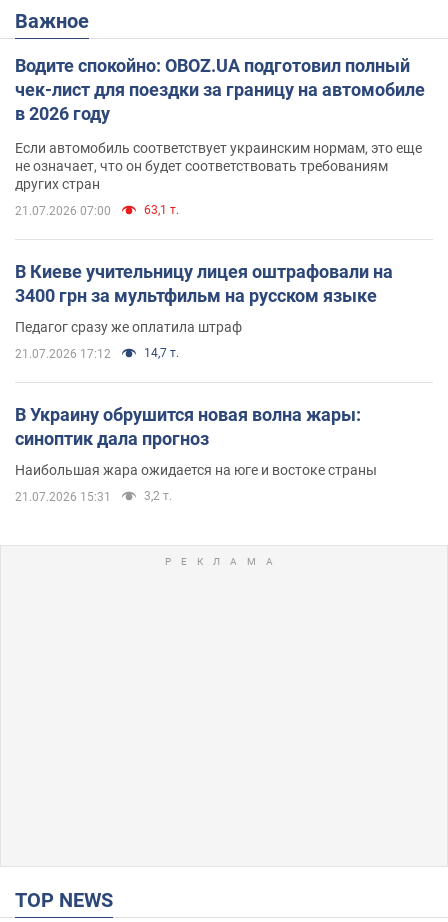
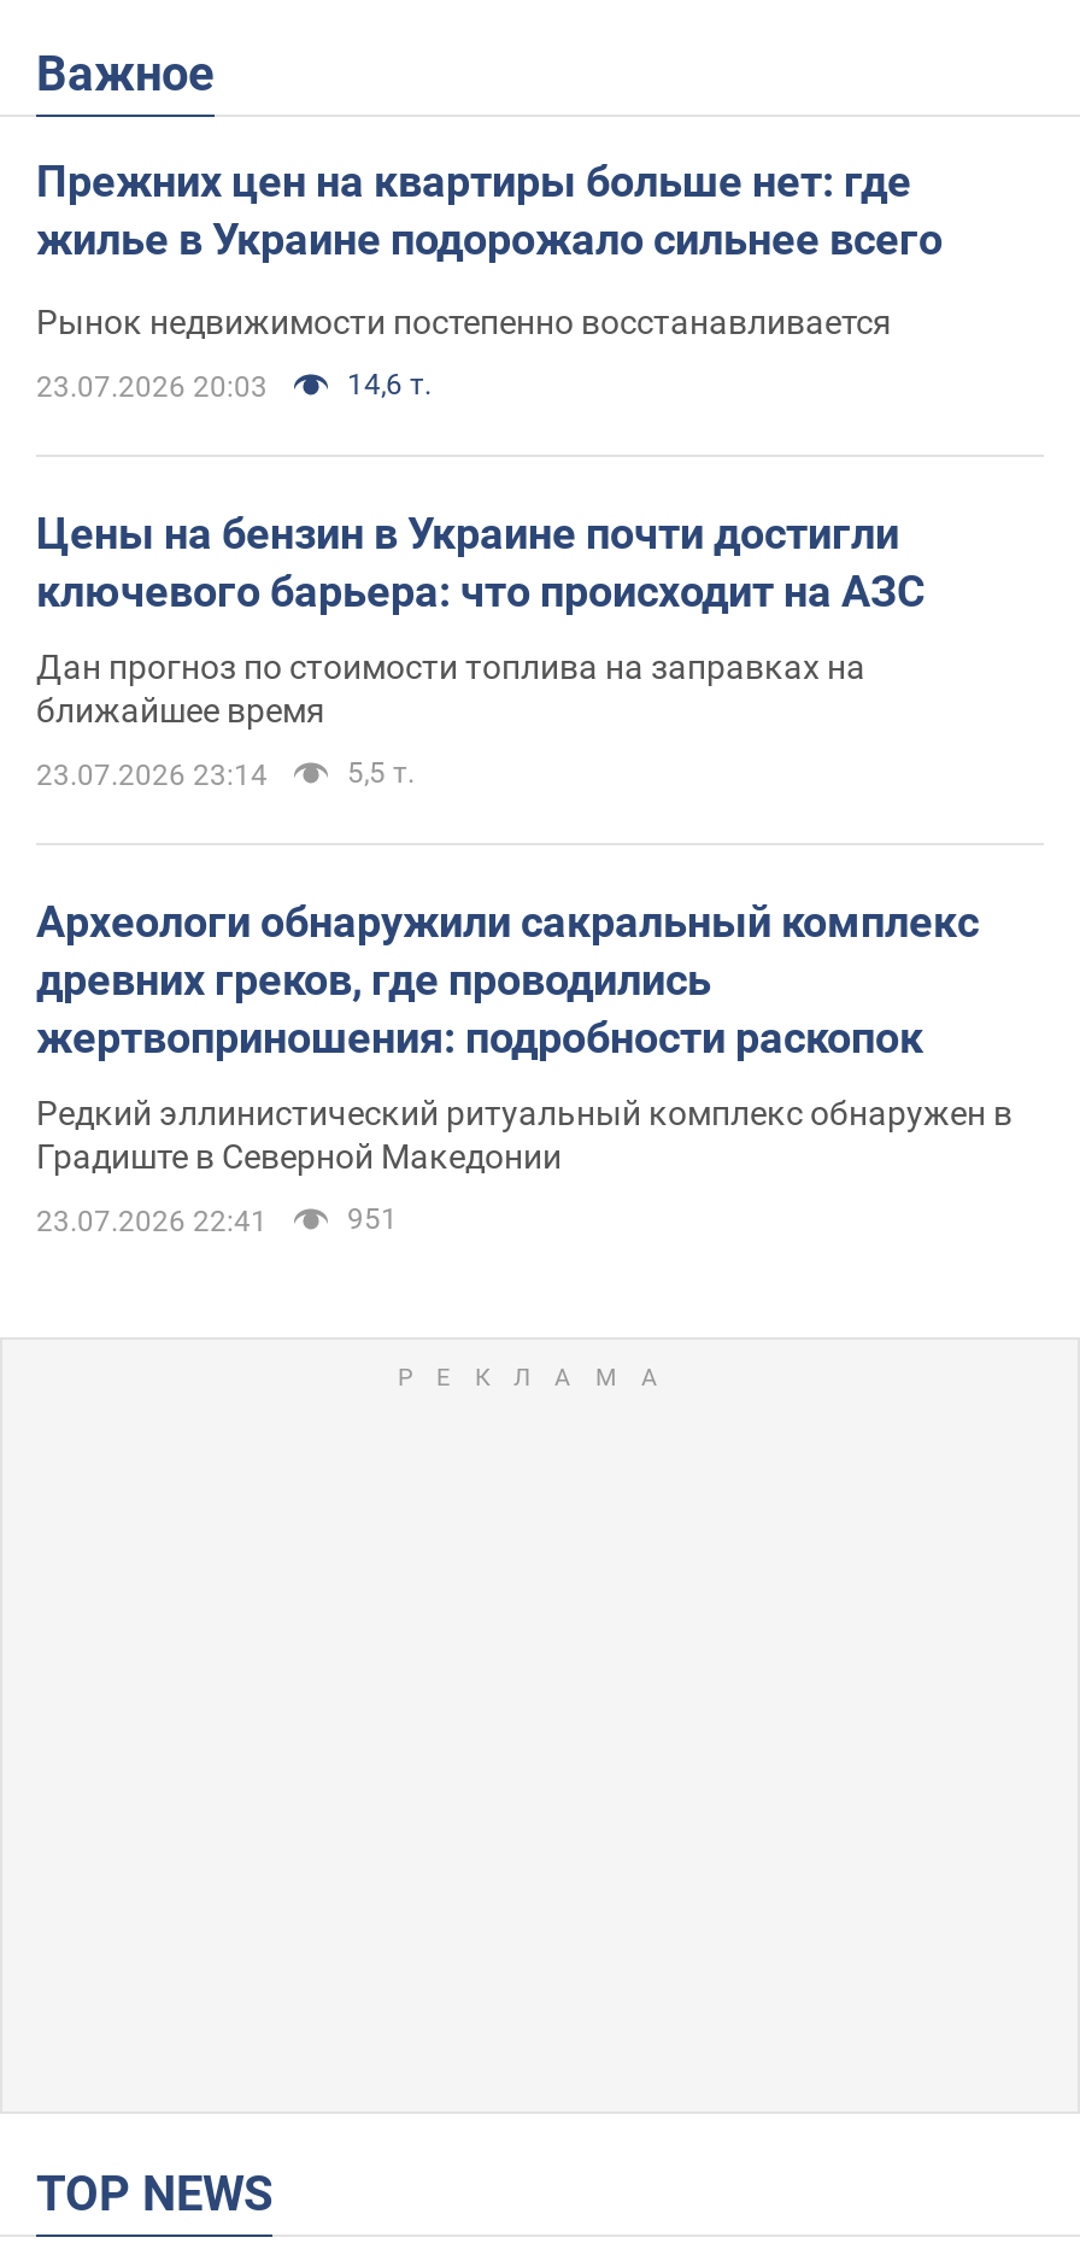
- Водите спокойно: OBOZ.UA подготовил полный
- чек-лист для поездки за границу на автомобиле
- в 2026 году
+ Прежних цен на квартиры больше нет: где
+ жилье в Украине подорожало сильнее всего

- Если автомобиль соответствует украинским нормам, это еще
- не означает, что он будет соответствовать требованиям
- других стран
+ Рынок недвижимости постепенно восстанавливается

- 21.07.2026 07:00
- 63,1 т.
+ 23.07.2026 20:03
+ 14,6 т.

- В Киеве учительницу лицея оштрафовали на
- 3400 грн за мультфильм на русском языке
+ Цены на бензин в Украине почти достигли
+ ключевого барьера: что происходит на АЗС

- Педагог сразу же оплатила штраф
+ Дан прогноз по стоимости топлива на заправках на
+ ближайшее время

- 21.07.2026 17:12
- 14,7 т.
+ 23.07.2026 23:14
+ 5,5 т.

- В Украину обрушится новая волна жары:
- синоптик дала прогноз
+ Археологи обнаружили сакральный комплекс
+ древних греков, где проводились
+ жертвоприношения: подробности раскопок

- Наибольшая жара ожидается на юге и востоке страны
+ Редкий эллинистический ритуальный комплекс обнаружен в
+ Градиште в Северной Македонии

- 21.07.2026 15:31
- 3,2 т.
+ 23.07.2026 22:41
+ 951
